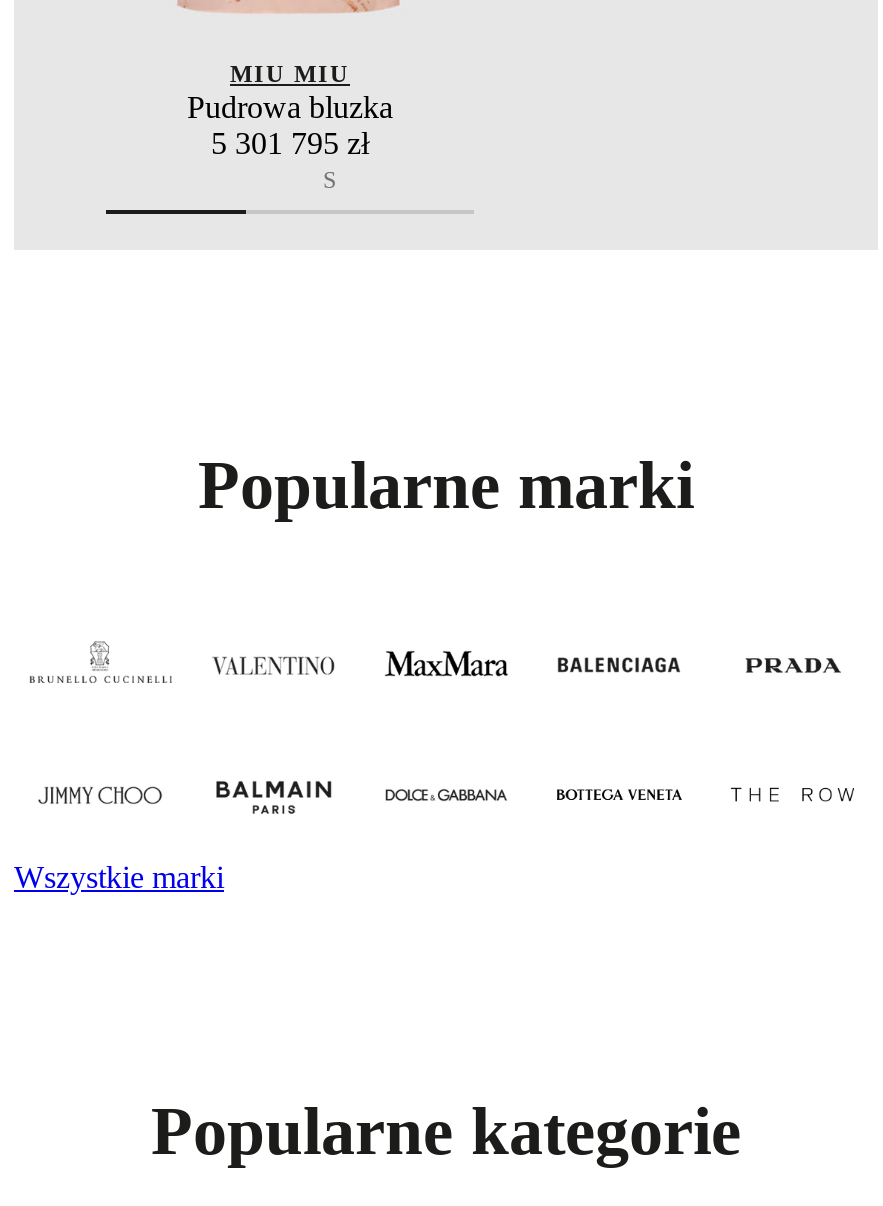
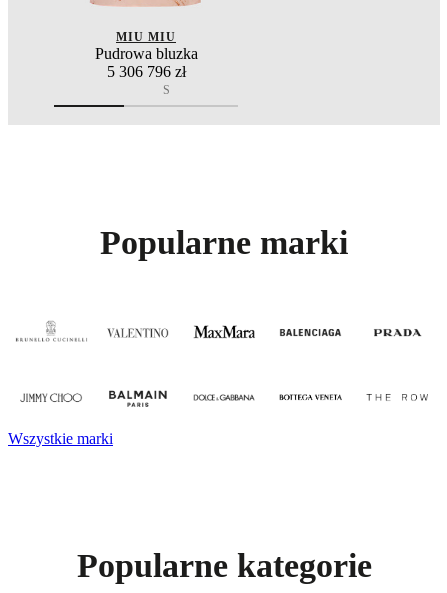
- 5 301 795 zł
+ 5 306 796 zł
